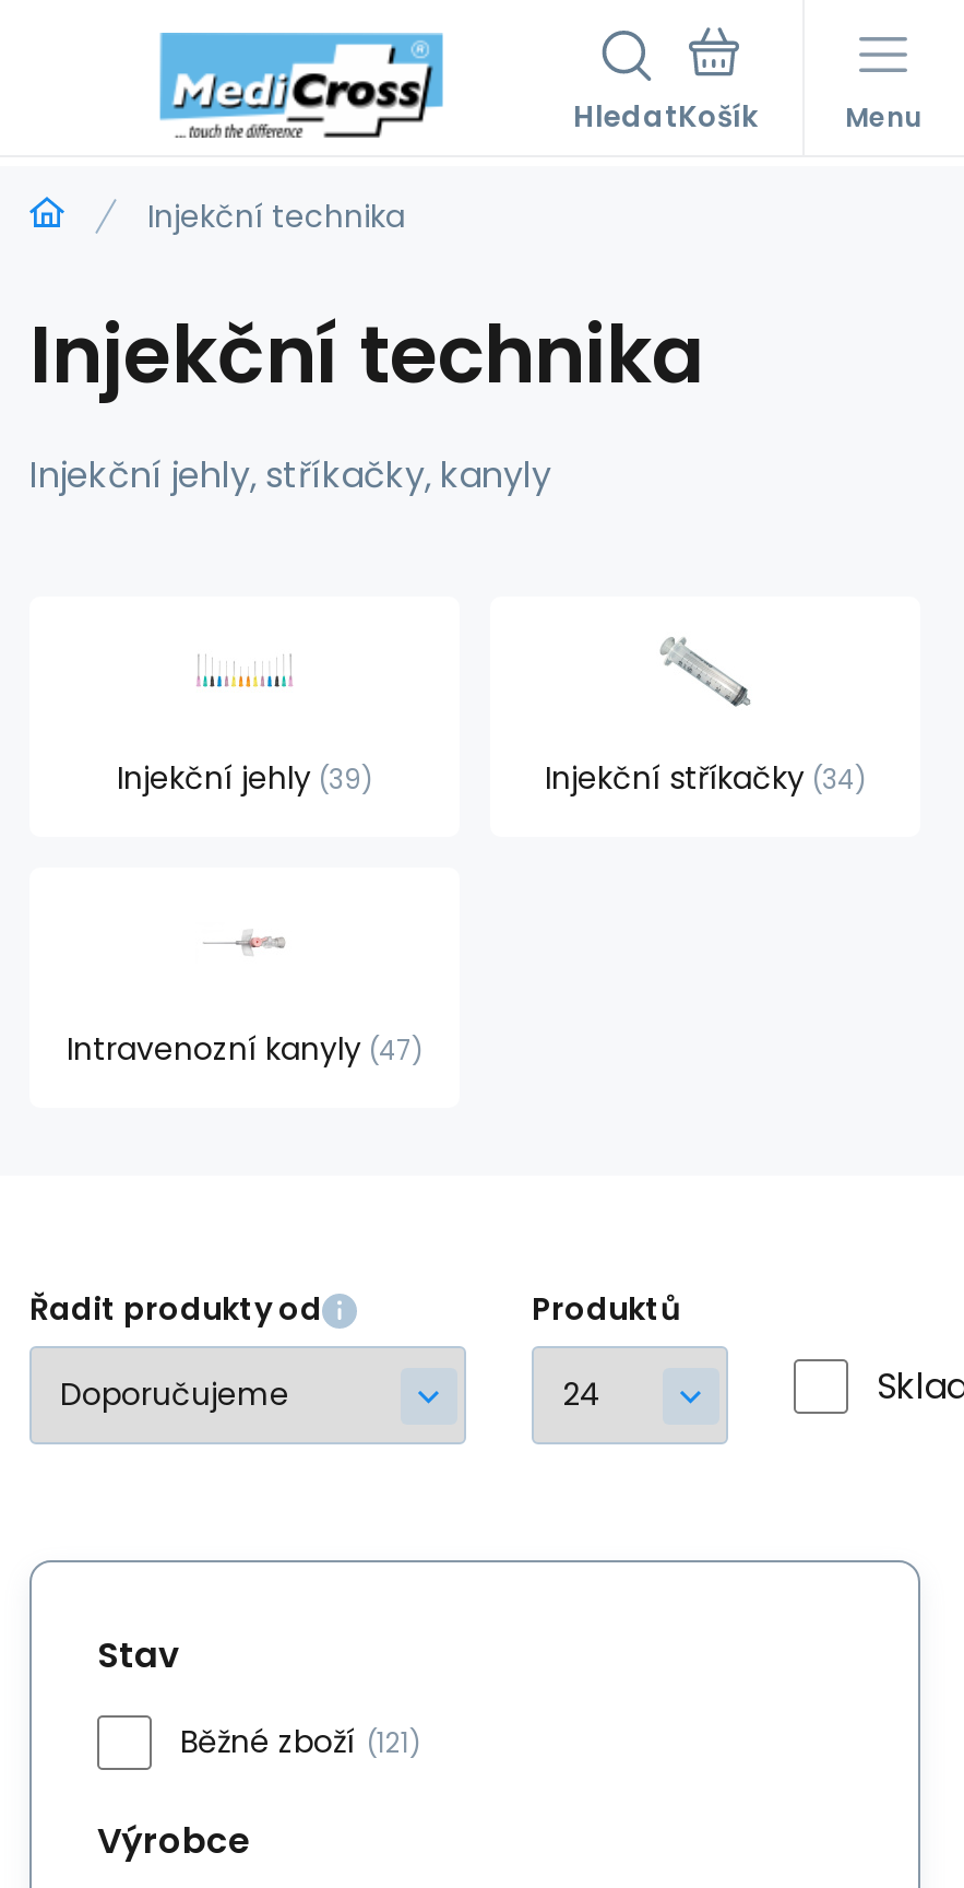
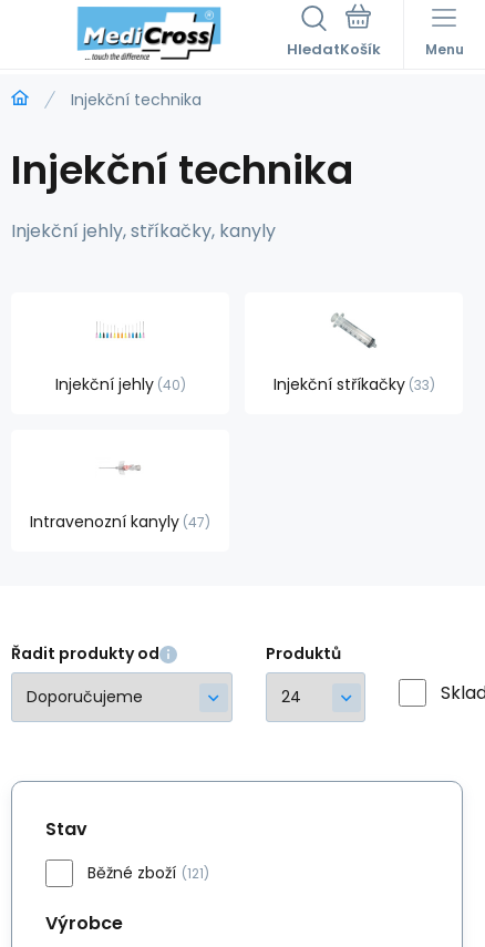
- Injekční jehly 39
+ Injekční jehly 40

- Injekční stříkačky 34
+ Injekční stříkačky 33
